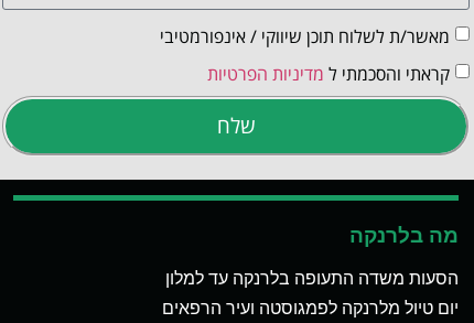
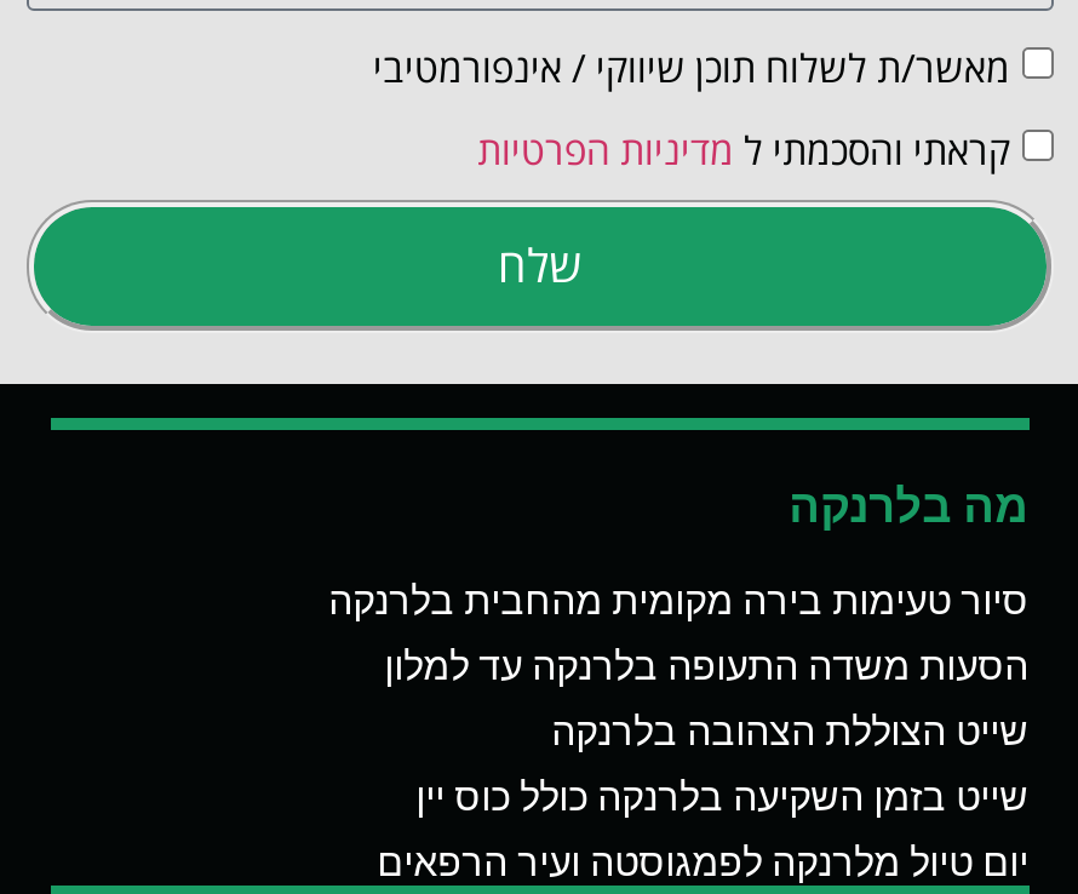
+ סיור טעימות בירה מקומית מהחבית בלרנקה

+ שייט הצוללת הצהובה בלרנקה
+ שייט בזמן השקיעה בלרנקה כולל כוס יין
